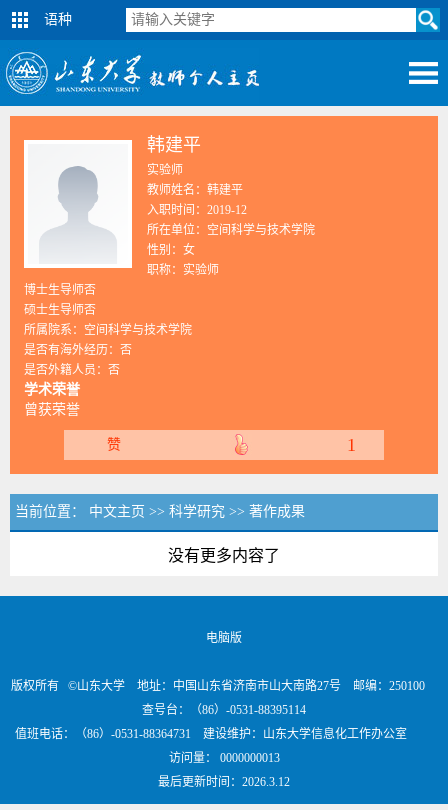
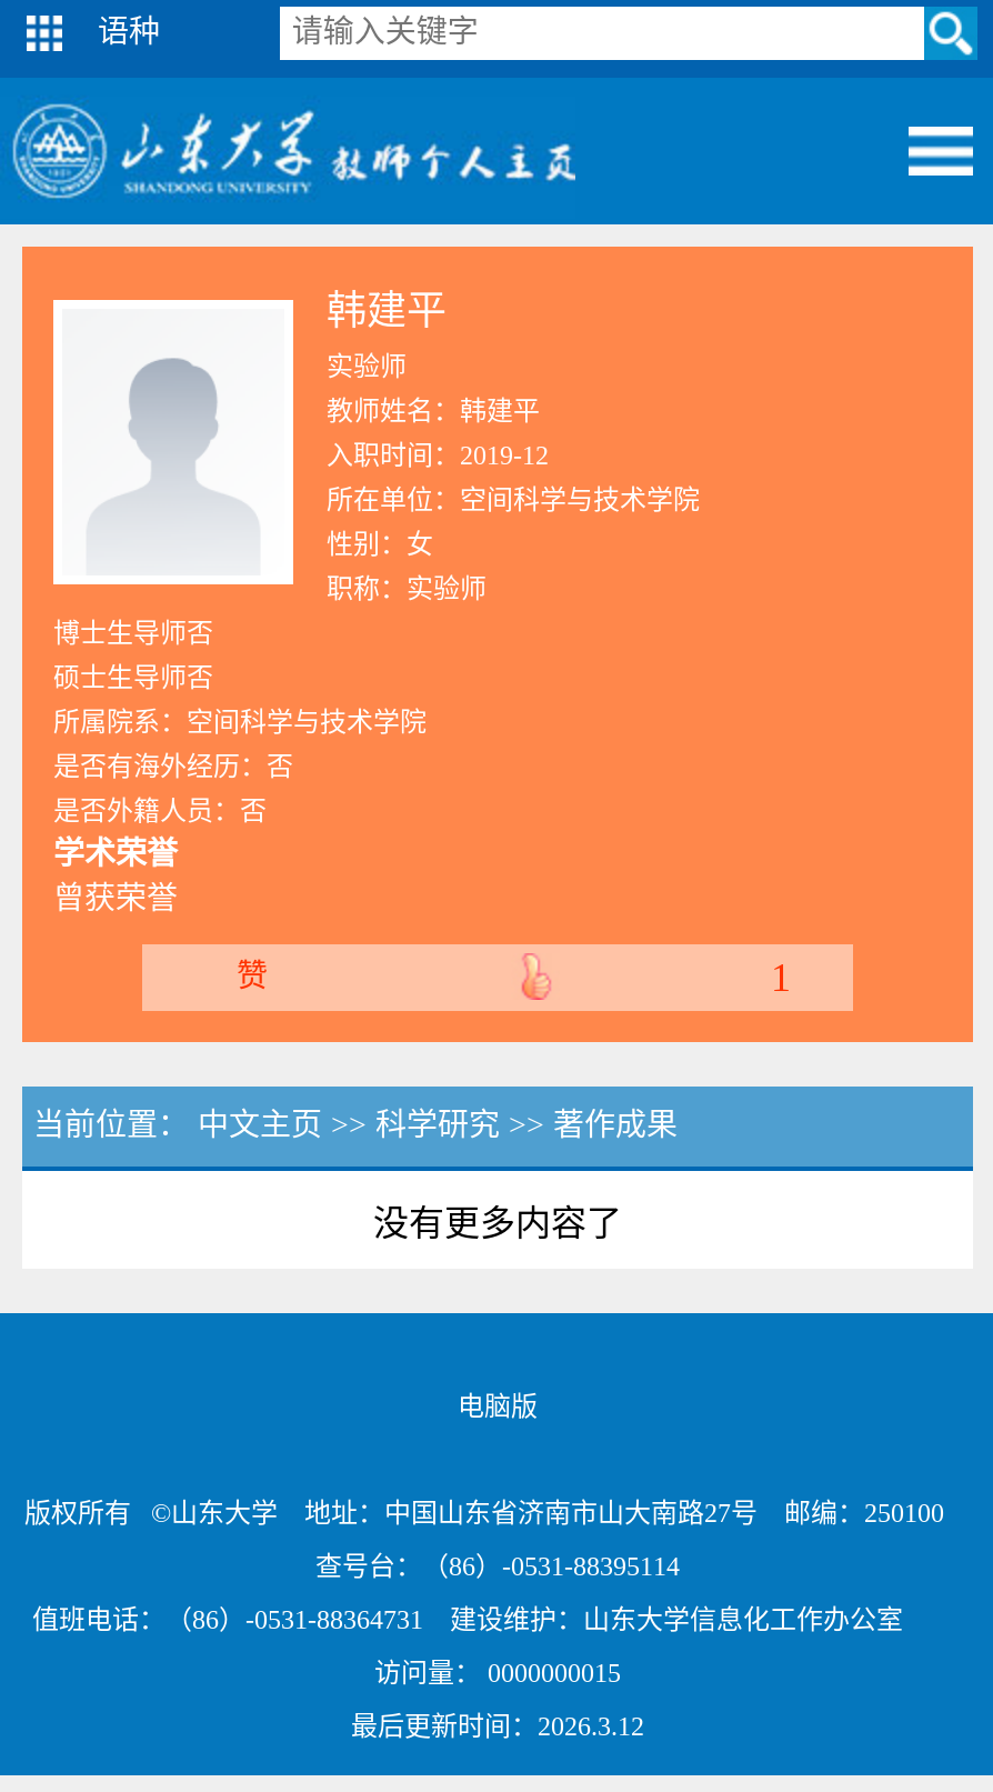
- 访问量：0000000013
+ 访问量：0000000015
